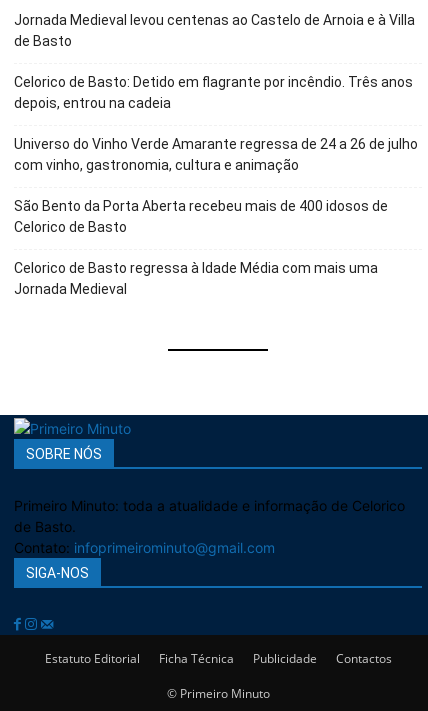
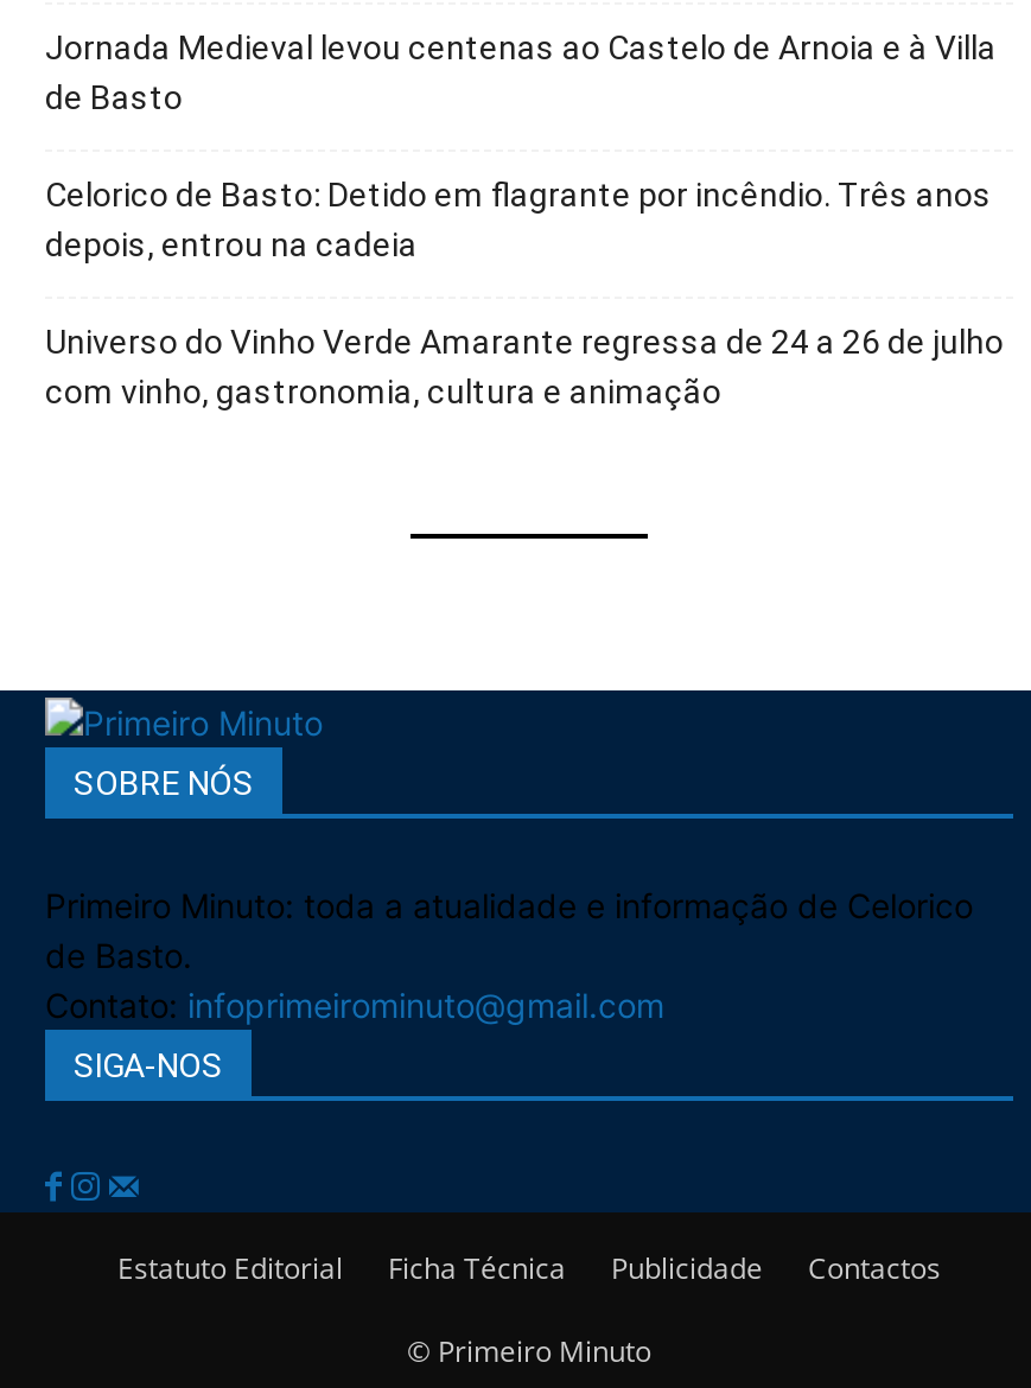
- São Bento da Porta Aberta recebeu mais de 400 idosos de
- Celorico de Basto
- Celorico de Basto regressa à Idade Média com mais uma
- Jornada Medieval
